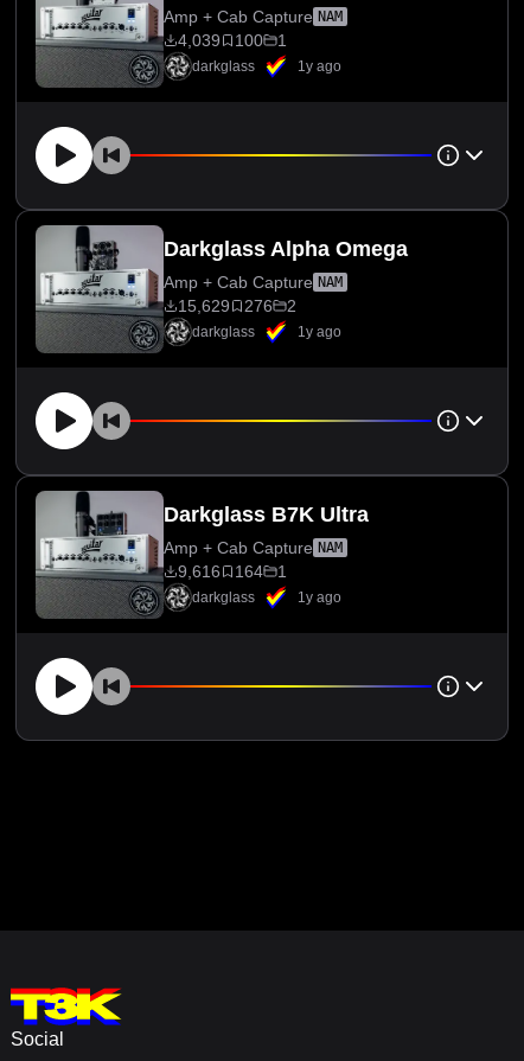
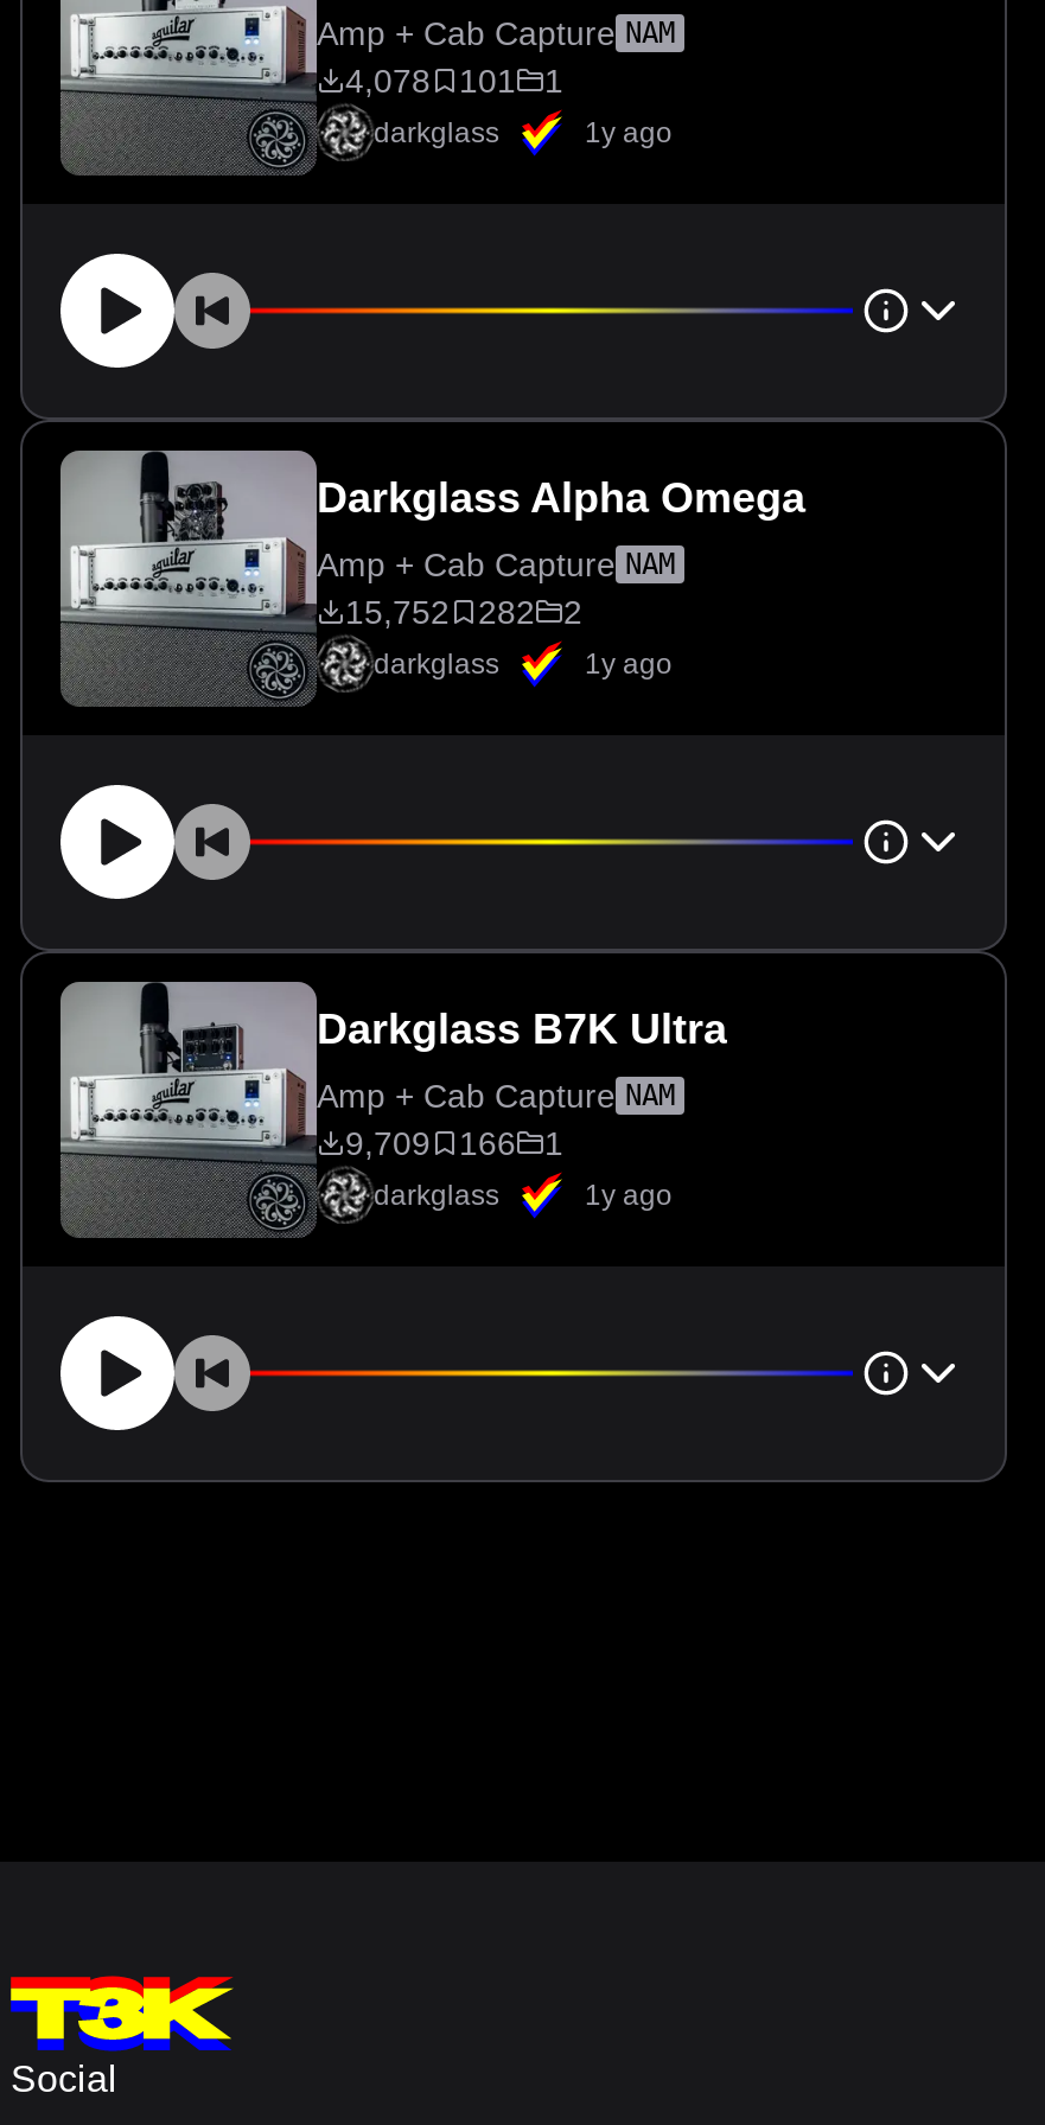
- 4,039
+ 4,078

- 100
+ 101

- 15,629
+ 15,752

- 276
+ 282

- 9,616
+ 9,709

- 164
+ 166
